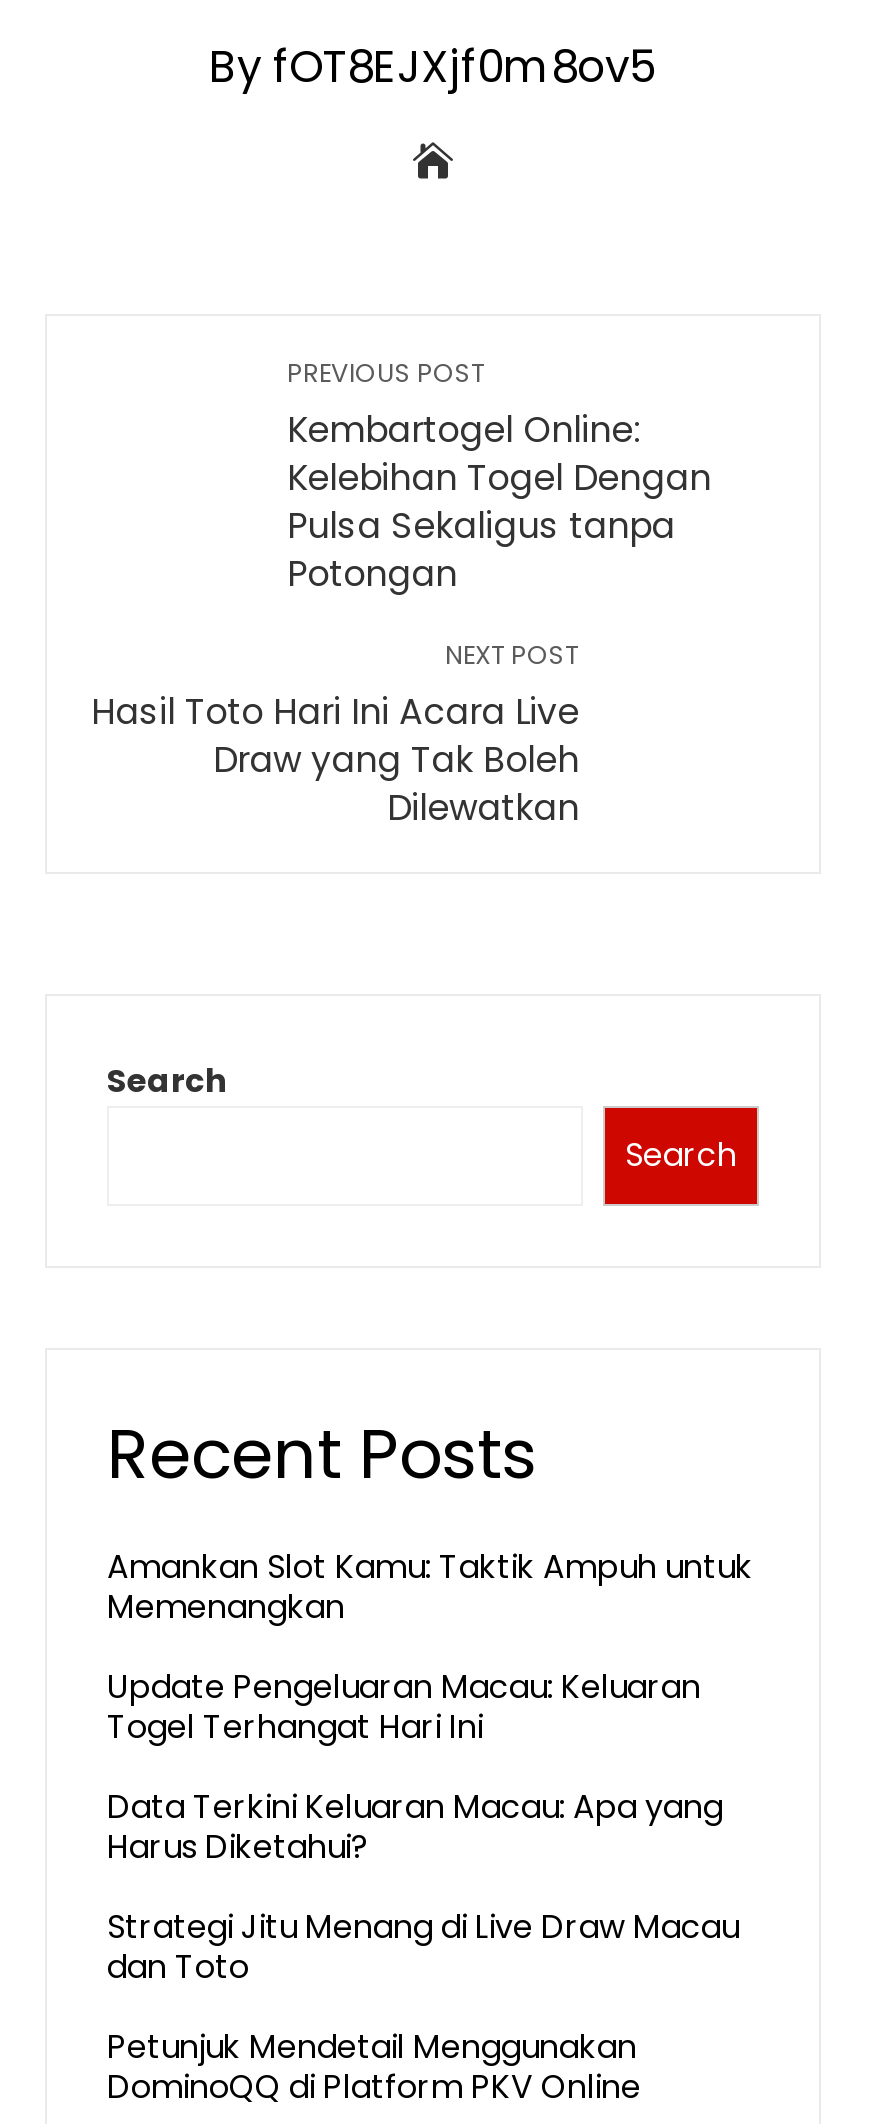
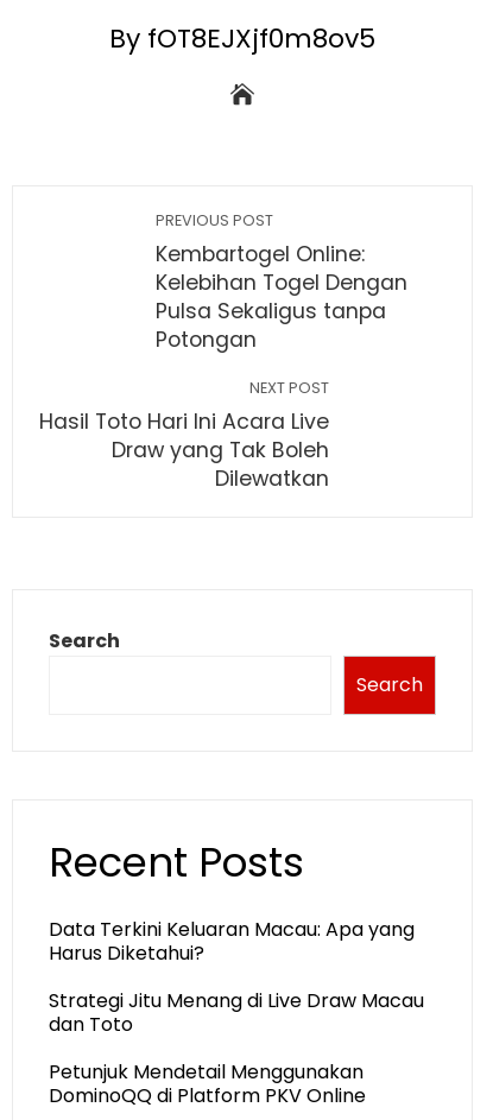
- Amankan Slot Kamu: Taktik Ampuh untuk
- Memenangkan
- Update Pengeluaran Macau: Keluaran
- Togel Terhangat Hari Ini
